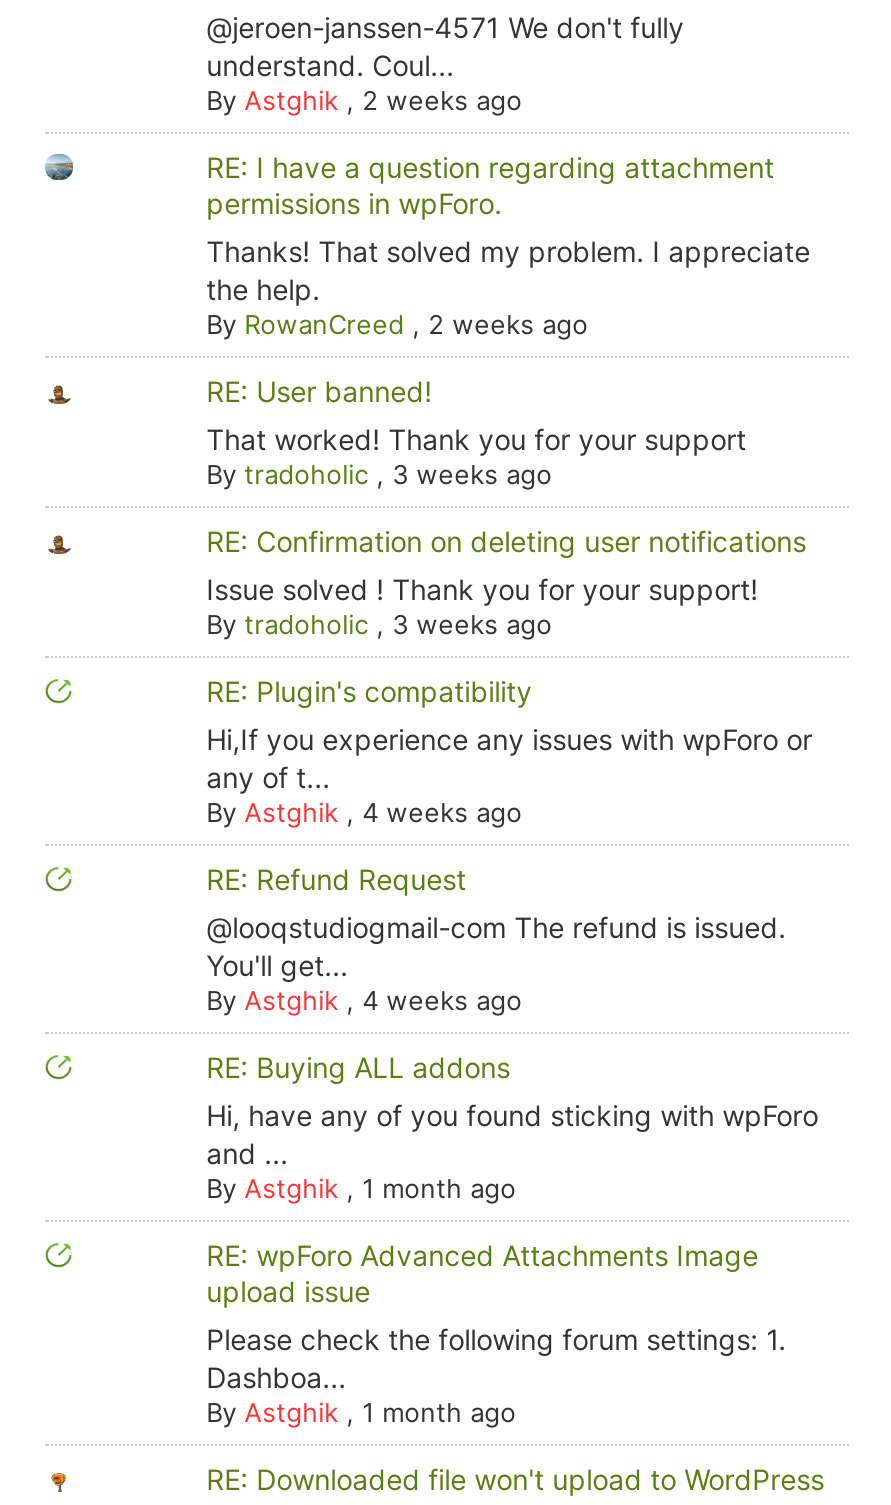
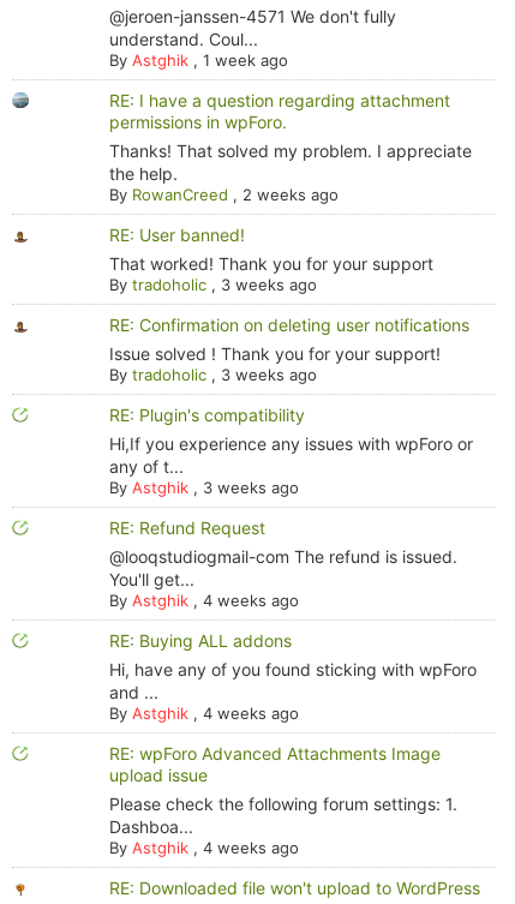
- By Astghik, 2 weeks ago
+ By Astghik, 1 week ago

- By Astghik, 4 weeks ago
+ By Astghik, 3 weeks ago

- By Astghik, 1 month ago
+ By Astghik, 4 weeks ago

- By Astghik, 1 month ago
+ By Astghik, 4 weeks ago
